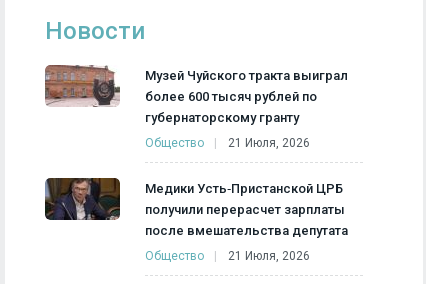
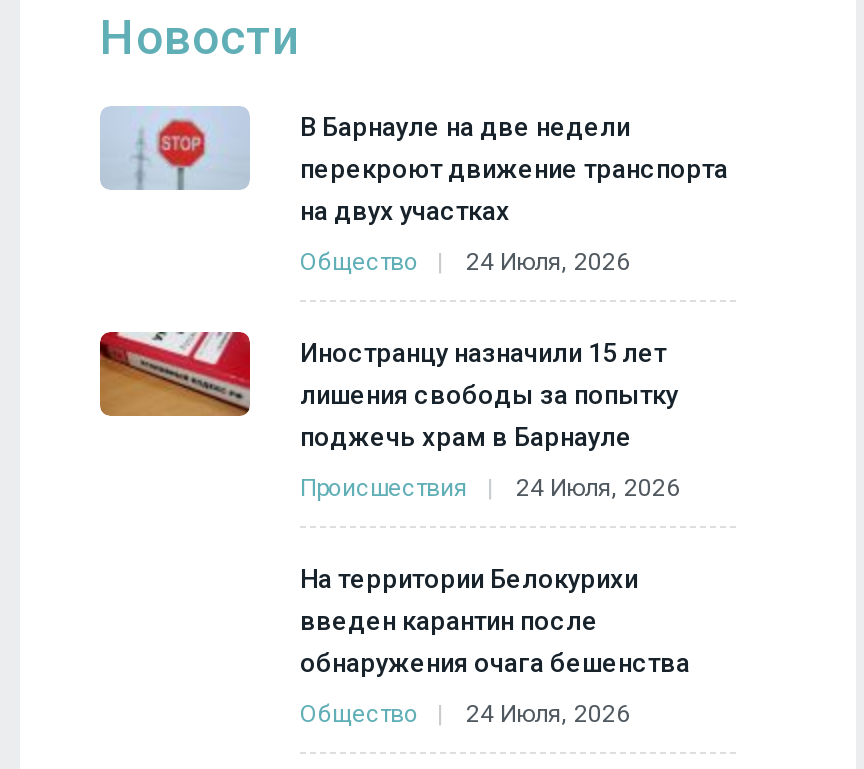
- [image]
- Музей Чуйского тракта выиграл
- более 600 тысяч рублей по
- губернаторскому гранту
+ [image]
+ В Барнауле на две недели
+ перекроют движение транспорта
+ на двух участках

- [image]
- 21 Июля, 2026
- Медики Усть‑Пристанской ЦРБ
- получили перерасчет зарплаты
- после вмешательства депутата
+ [image]
+ 24 Июля, 2026
+ Иностранцу назначили 15 лет
+ лишения свободы за попытку
+ поджечь храм в Барнауле
+ Происшествия
+ 24 Июля, 2026
+ На территории Белокурихи
+ введен карантин после
+ обнаружения очага бешенства

- Общество 21 Июля, 2026
+ Общество 24 Июля, 2026
